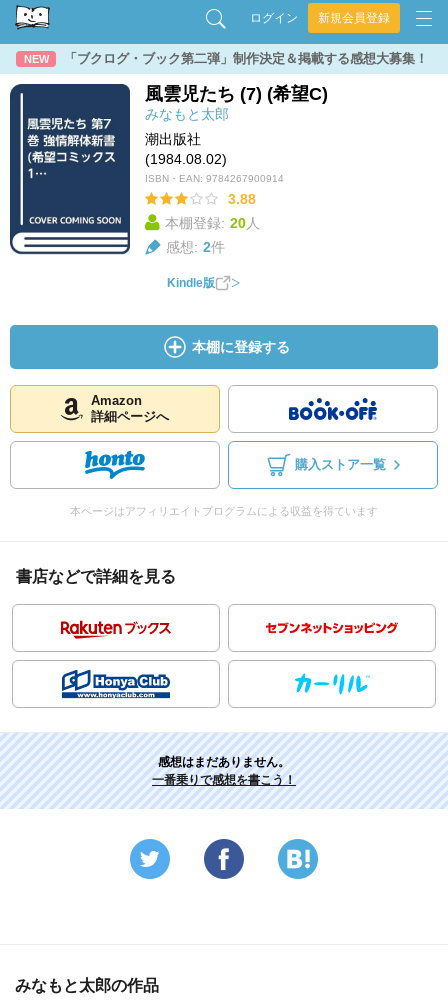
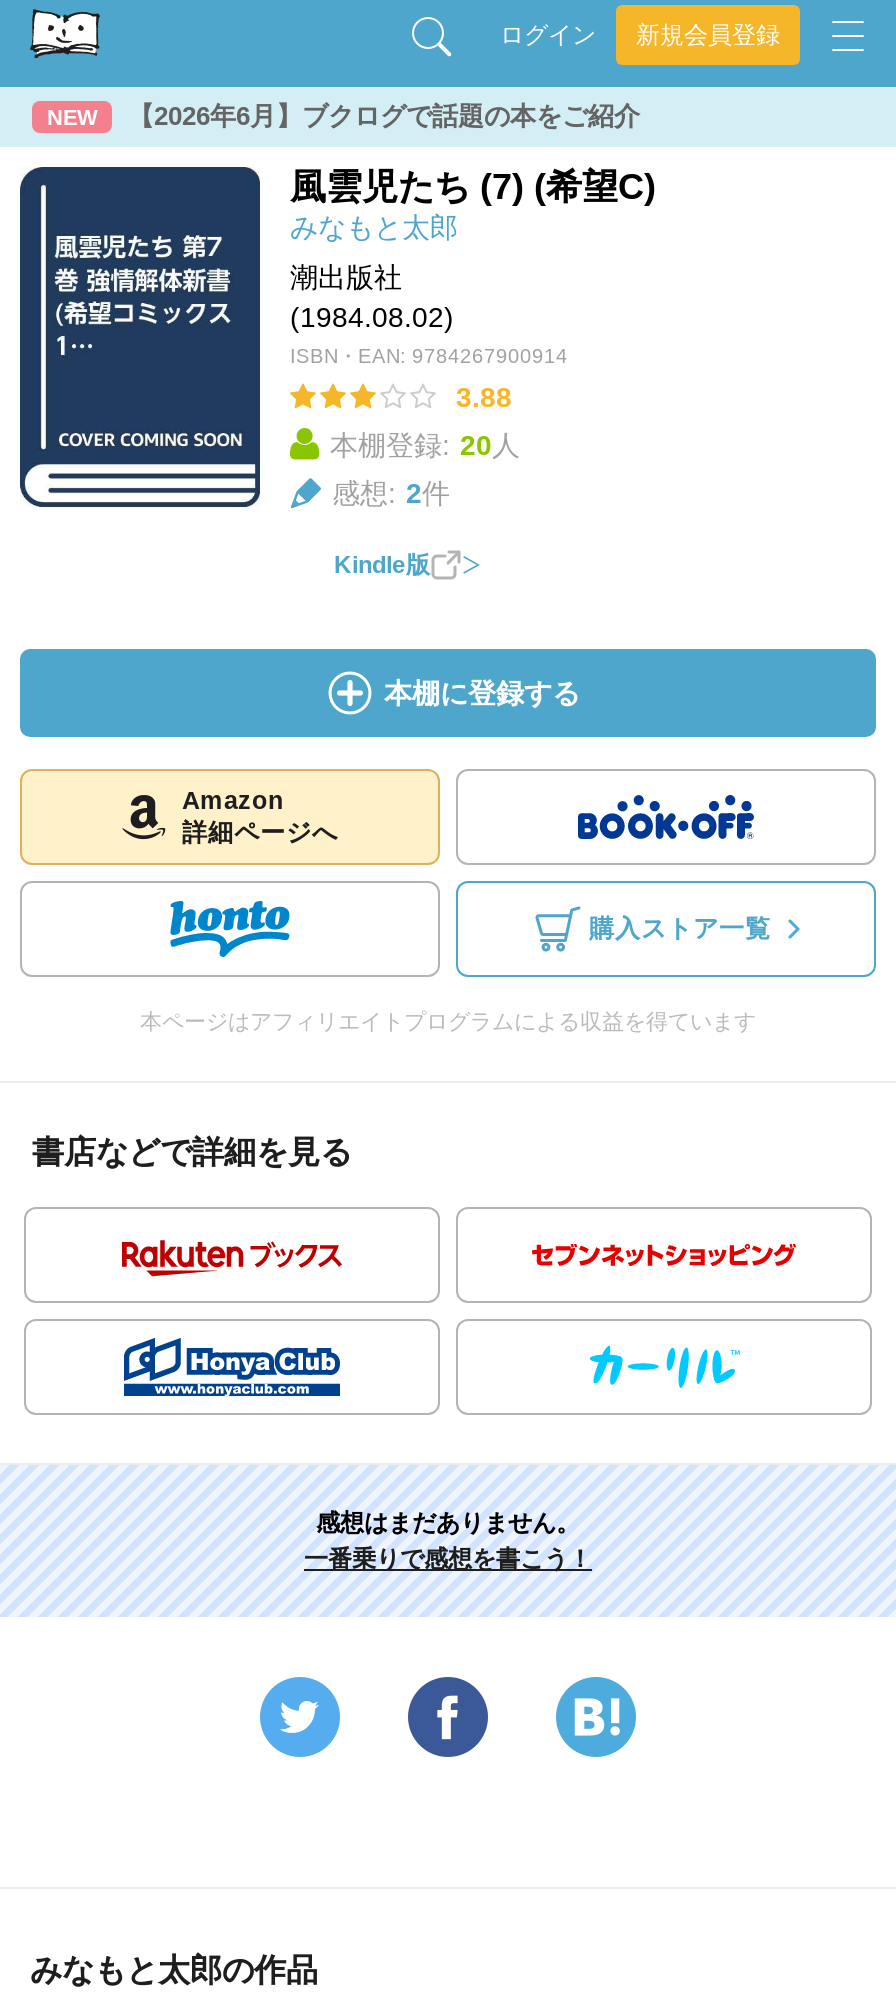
- 「ブクログ・ブック第二弾」制作決定＆掲載する感想大募集！
+ 【2026年6月】ブクログで話題の本をご紹介
